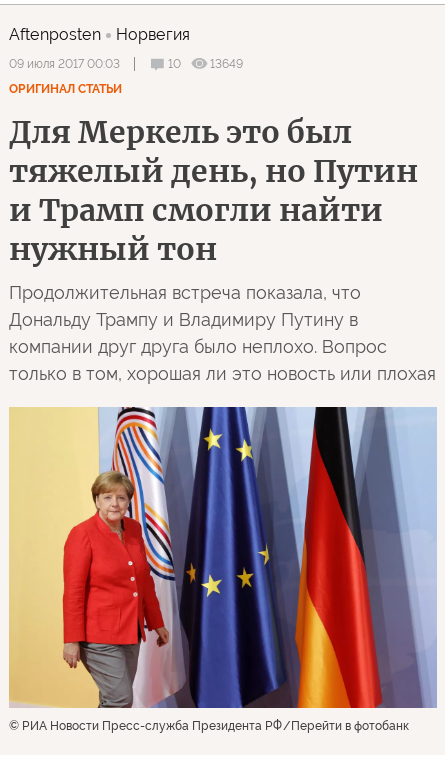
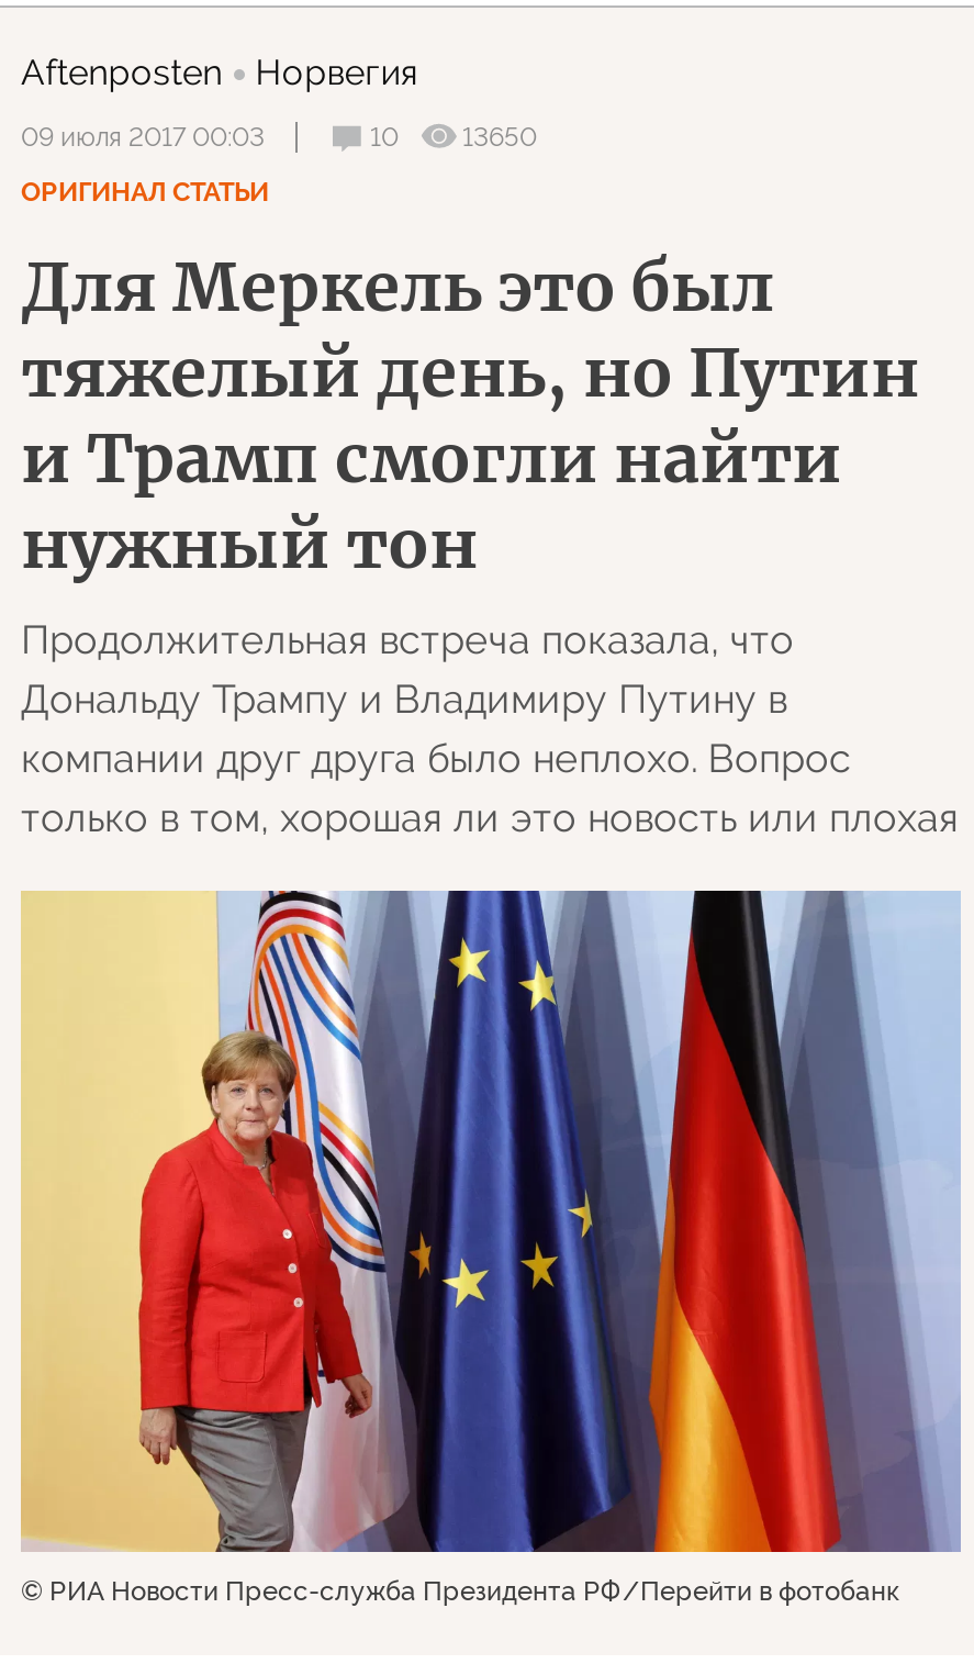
- 13649
+ 13650
